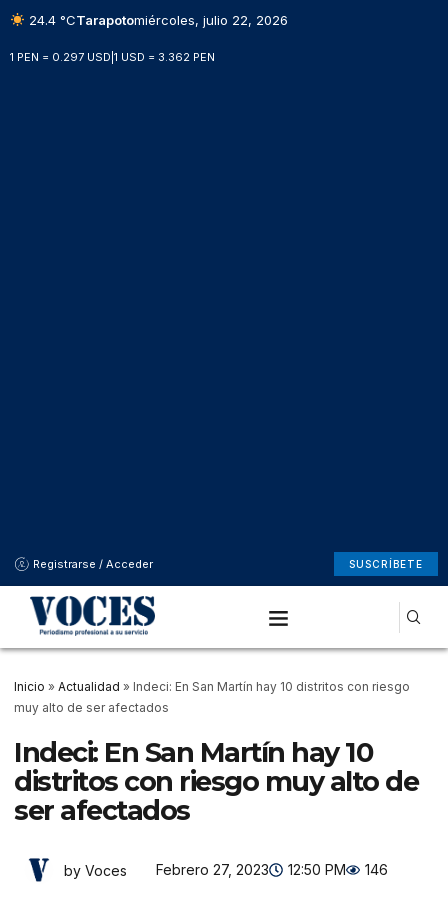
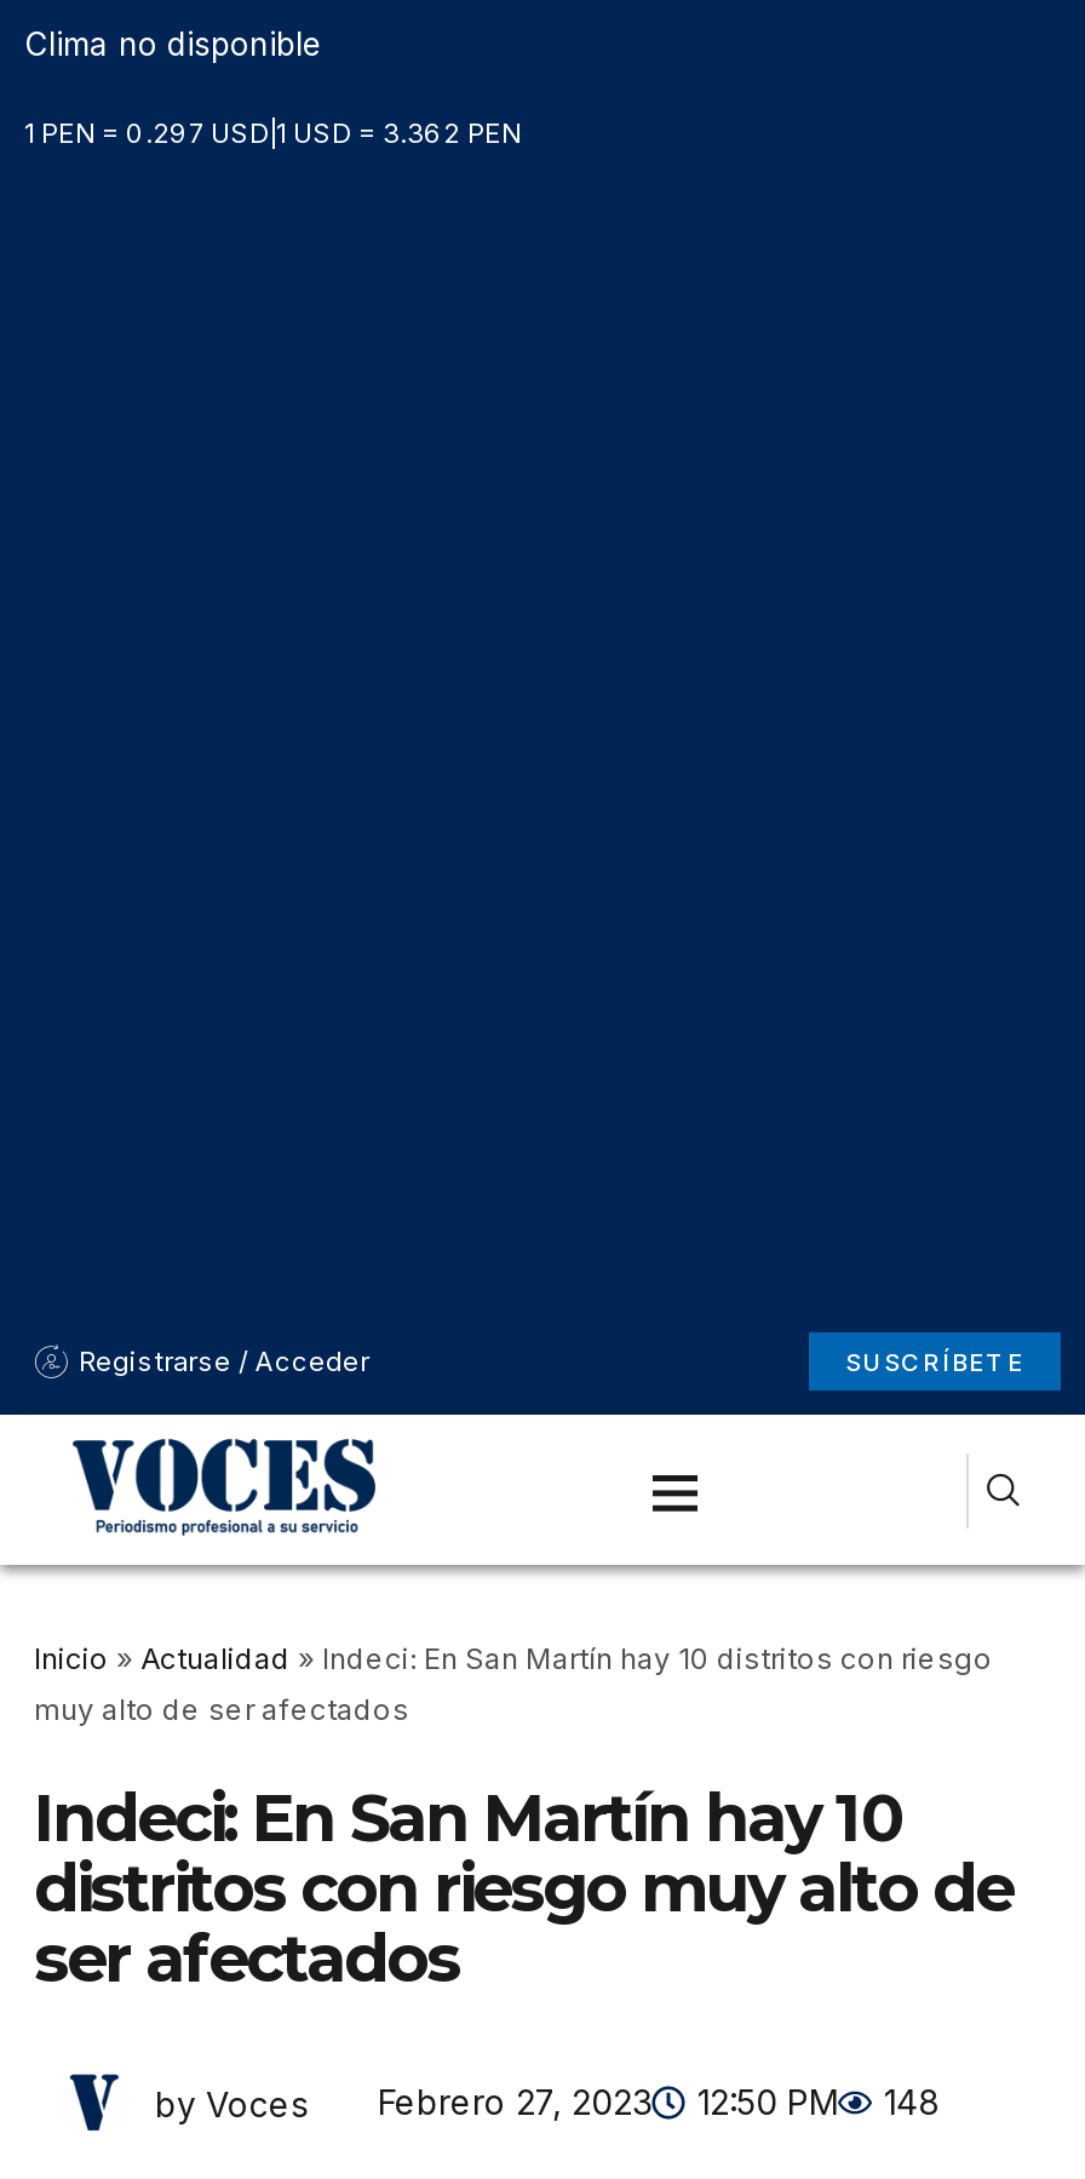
- 24.4 °CTarapotomiércoles, julio 22, 2026
+ Clima no disponible

- by Voces Febrero 27, 2023 12:50 PM 146
+ by Voces Febrero 27, 2023 12:50 PM 148
